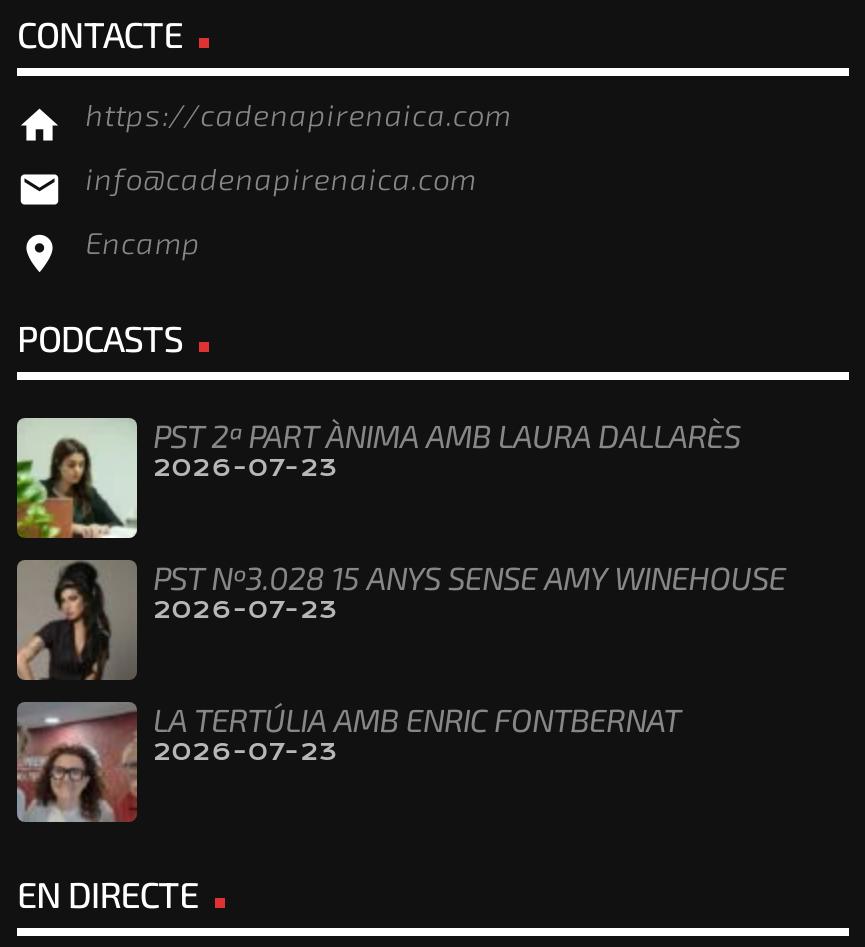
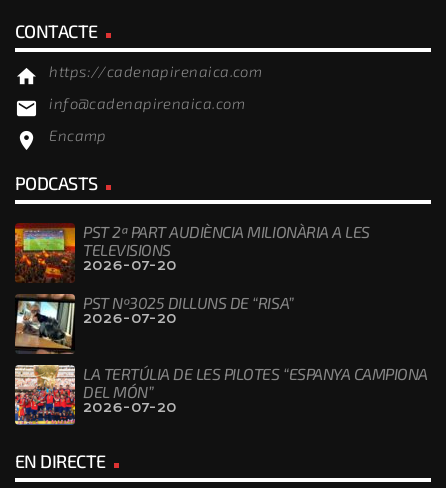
- [image]
- PST 2ª PART ÀNIMA AMB LAURA DALLARÈS
- 2026-07-23
+ [image]
+ PST 2ª PART AUDIÈNCIA MILIONÀRIA A LES
+ TELEVISIONS
+ 2026-07-20

- [image]
- PST Nº3.028 15 ANYS SENSE AMY WINEHOUSE
- 2026-07-23
+ [image]
+ PST Nº3025 DILLUNS DE “RISA”
+ 2026-07-20

- [image]
- LA TERTÚLIA AMB ENRIC FONTBERNAT
- 2026-07-23
+ [image]
+ LA TERTÚLIA DE LES PILOTES “ESPANYA CAMPIONA
+ DEL MÓN”
+ 2026-07-20
